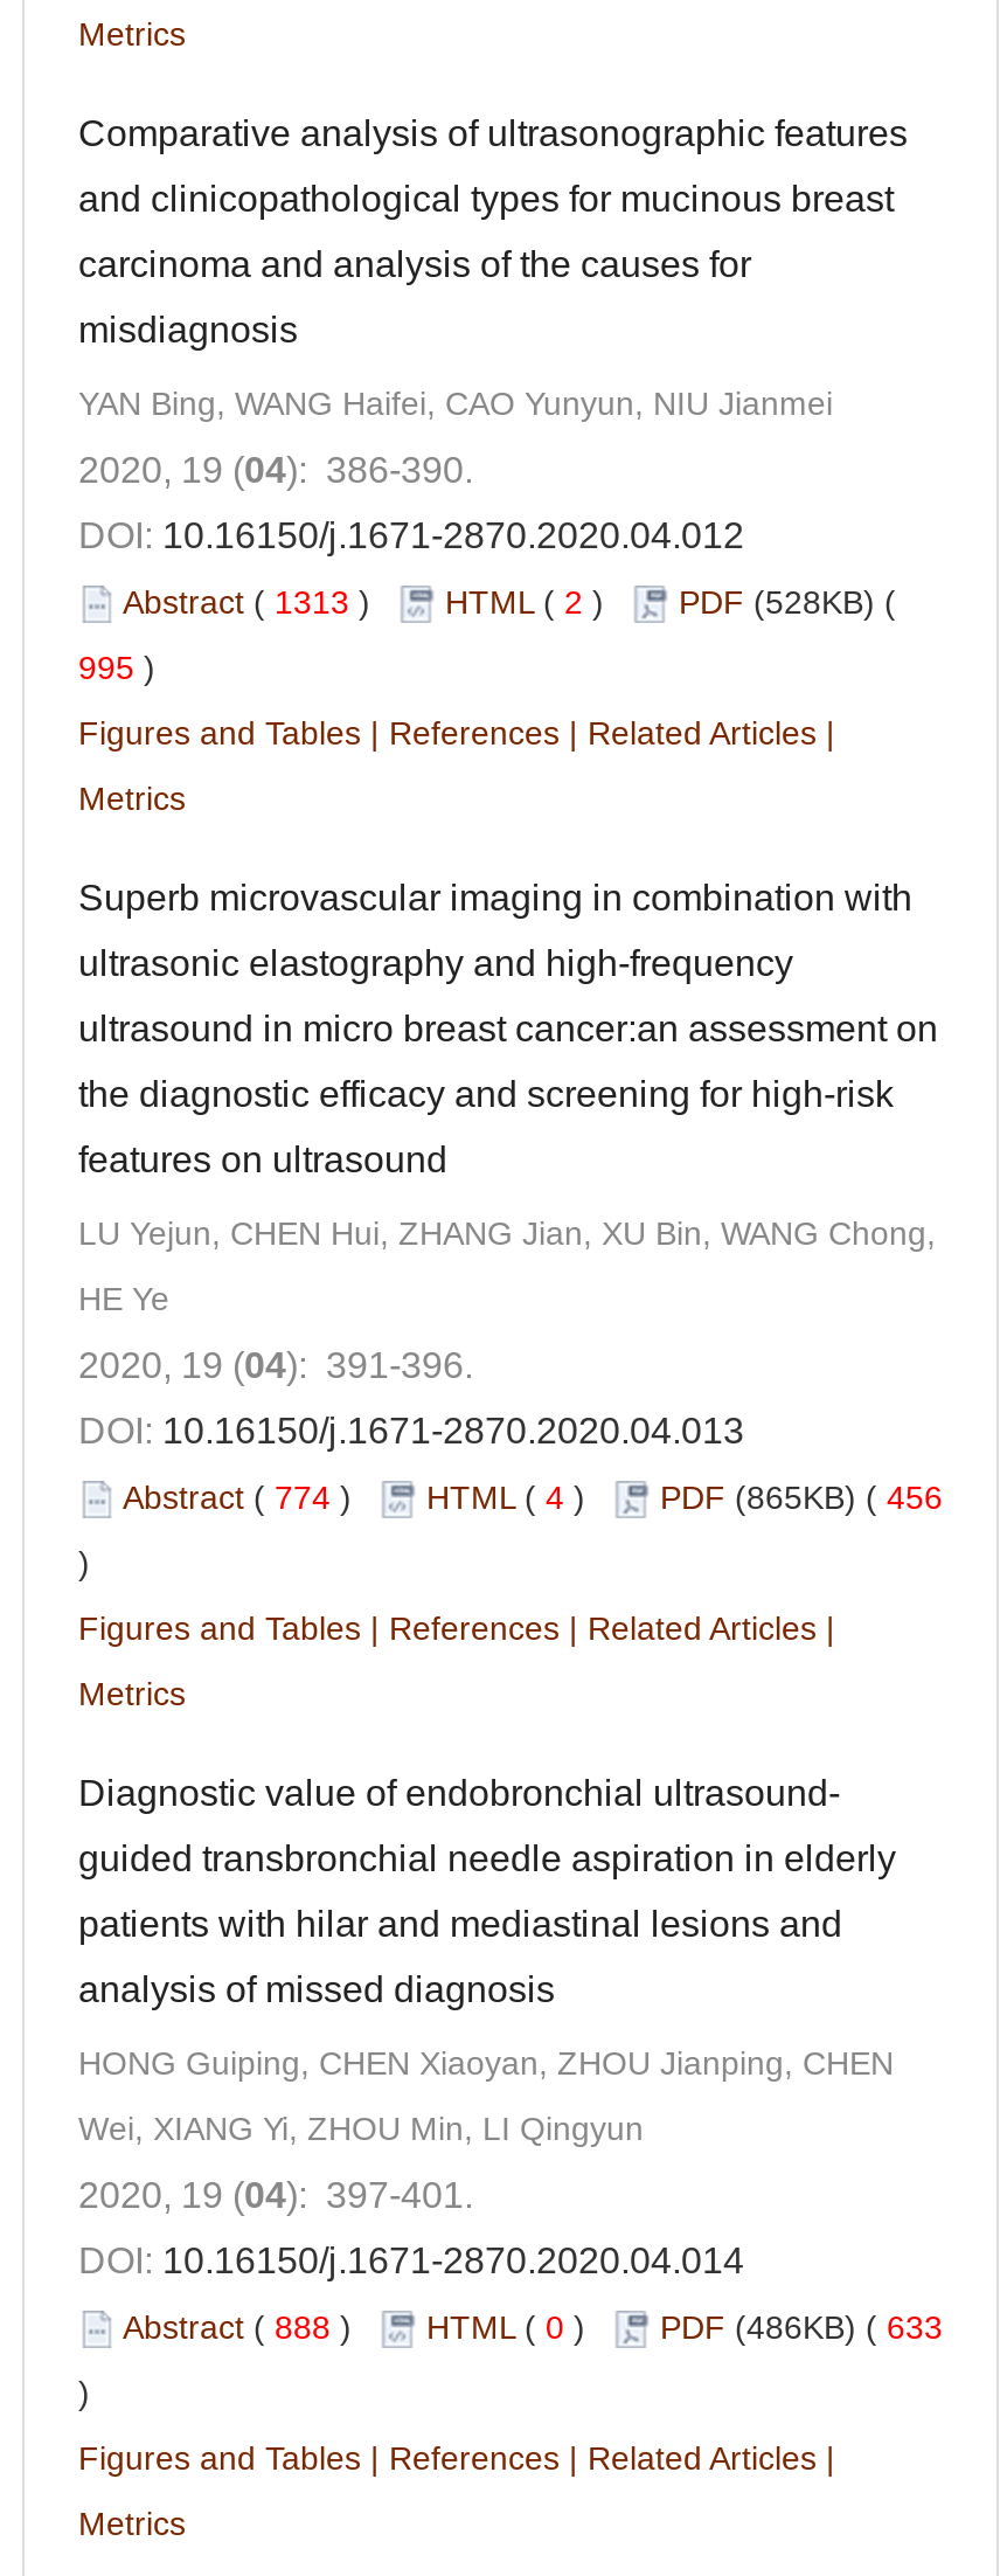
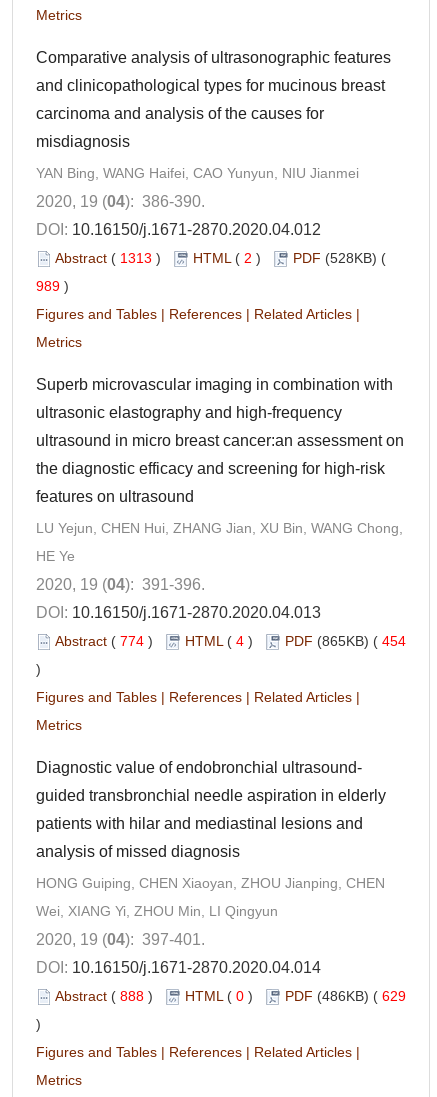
- 995)
+ 989)

- Abstract (774) HTML (4) PDF (865KB) (456
+ Abstract (774) HTML (4) PDF (865KB) (454

- Abstract (888) HTML (0) PDF (486KB) (633
+ Abstract (888) HTML (0) PDF (486KB) (629
